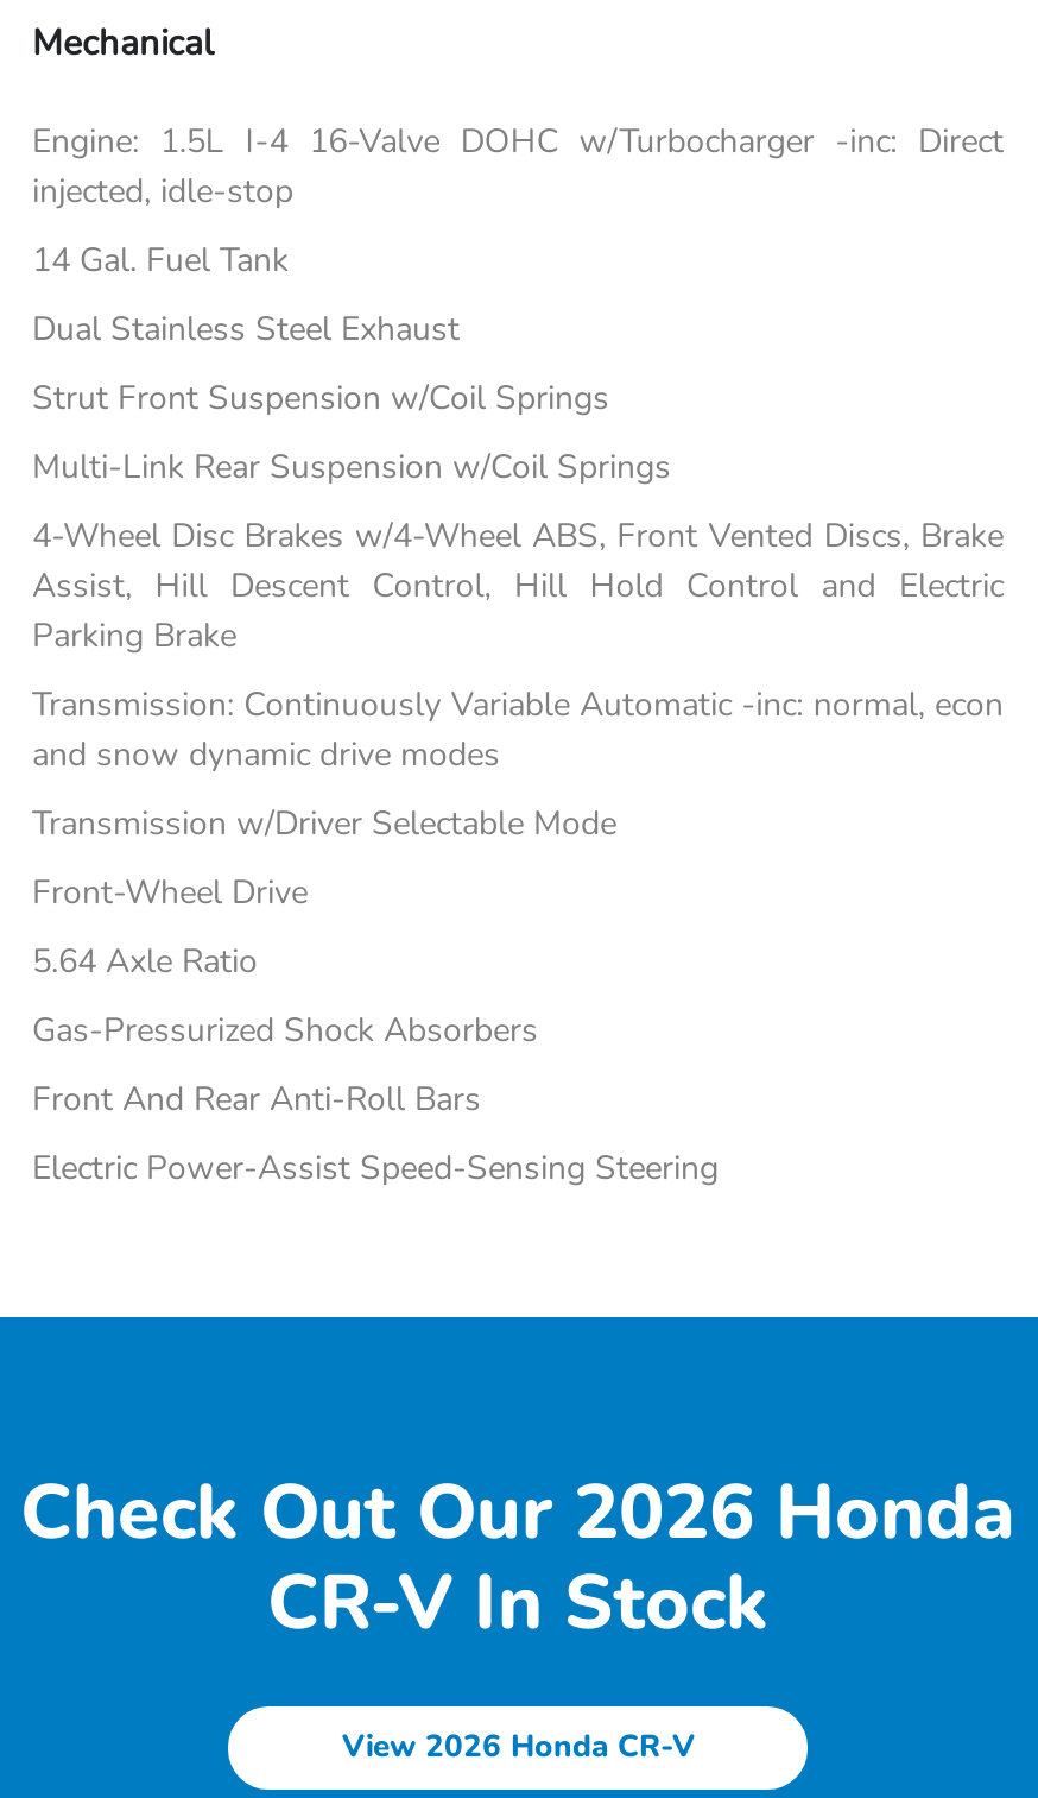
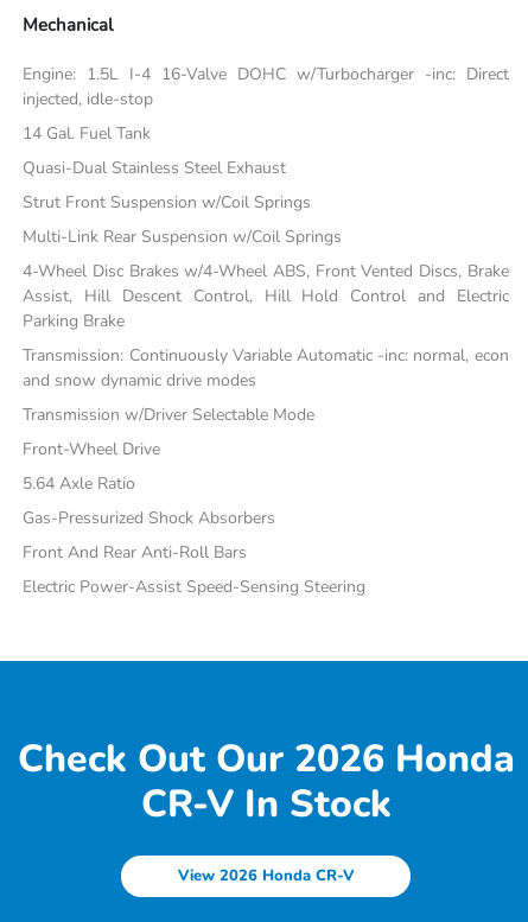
- Dual Stainless Steel Exhaust
+ Quasi-Dual Stainless Steel Exhaust
